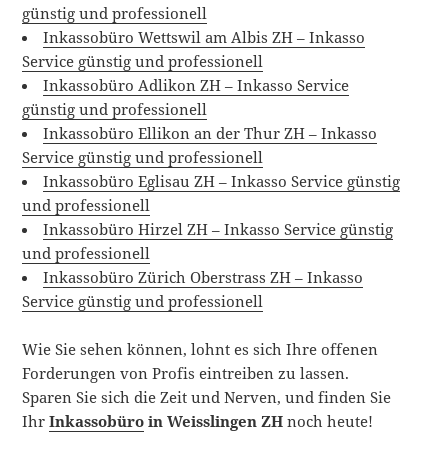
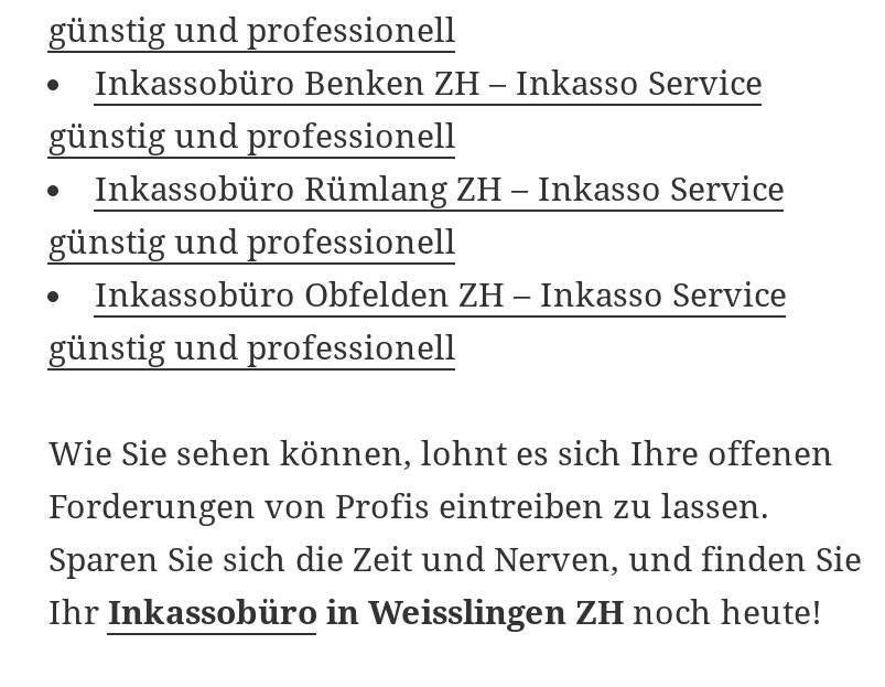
- Inkassobüro Wettswil am Albis ZH – Inkasso
- Service günstig und professionell
- Inkassobüro Adlikon ZH – Inkasso Service
+ Inkassobüro Benken ZH – Inkasso Service

- Inkassobüro Ellikon an der Thur ZH – Inkasso
- Service günstig und professionell
- Inkassobüro Eglisau ZH – Inkasso Service günstig
- und professionell
- Inkassobüro Hirzel ZH – Inkasso Service günstig
- und professionell
- Inkassobüro Zürich Oberstrass ZH – Inkasso
- Service günstig und professionell
+ Inkassobüro Rümlang ZH – Inkasso Service
+ günstig und professionell
+ Inkassobüro Obfelden ZH – Inkasso Service
+ günstig und professionell
